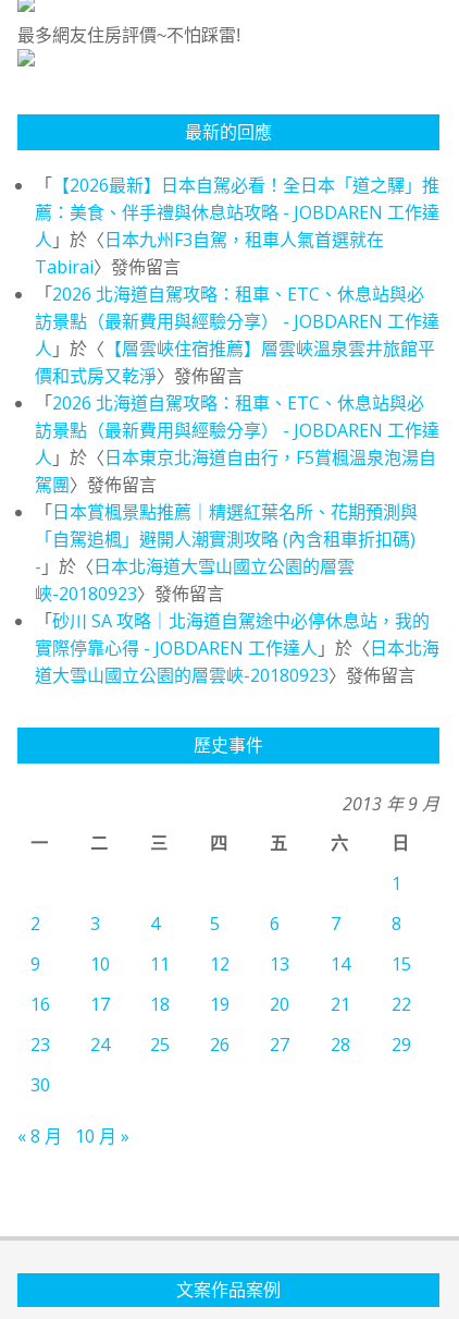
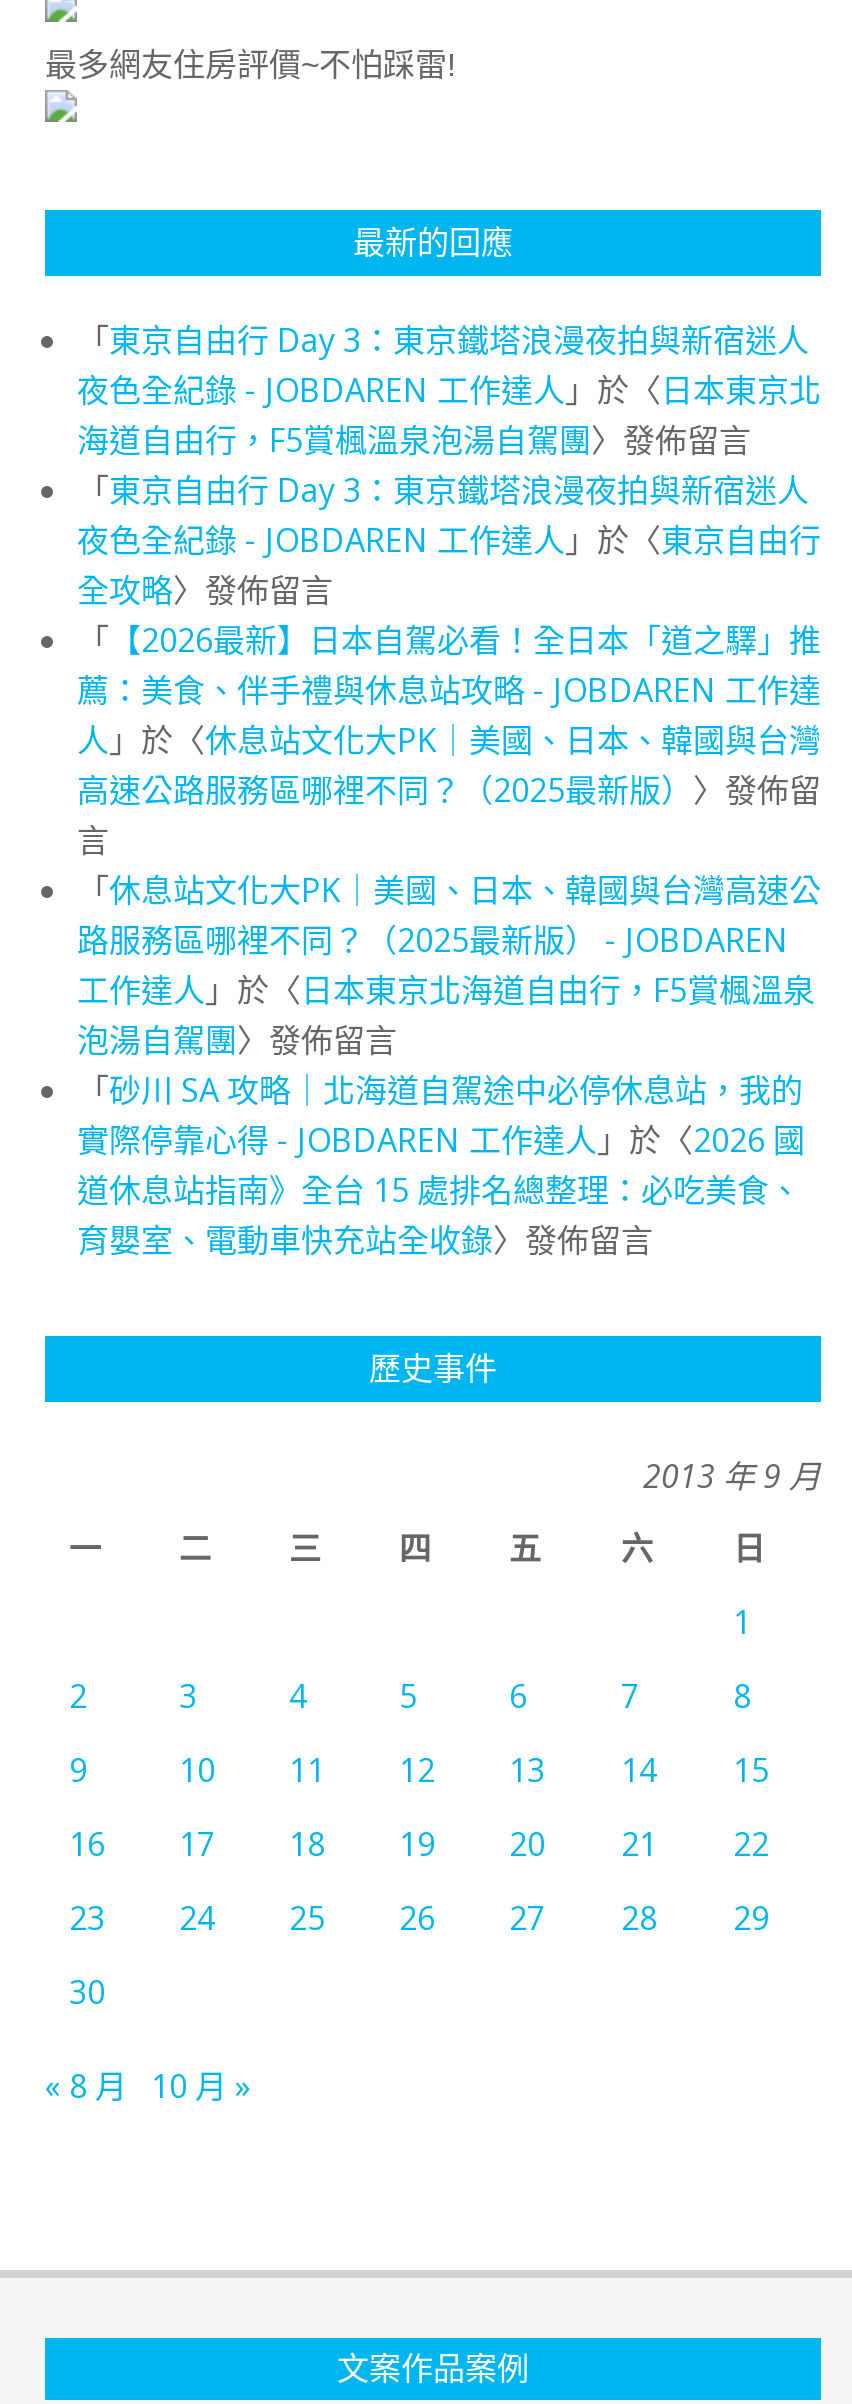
+ 「東京自由行 Day 3：東京鐵塔浪漫夜拍與新宿迷人
+ 夜色全紀錄 - JOBDAREN 工作達人」於〈日本東京北
+ 海道自由行，F5賞楓溫泉泡湯自駕團〉發佈留言
+ 「東京自由行 Day 3：東京鐵塔浪漫夜拍與新宿迷人
+ 夜色全紀錄 - JOBDAREN 工作達人」於〈東京自由行
+ 全攻略〉發佈留言

moved down: 「【2026最新】日本自駕必看！全日本「道之驛」推 | 薦：美食、伴手禮與休息站攻略 - JOBDAREN 工作達

- 人」於〈日本九州F3自駕，租車人氣首選就在
- Tabirai〉發佈留言
- 「2026 北海道自駕攻略：租車、ETC、休息站與必
- 訪景點（最新費用與經驗分享） - JOBDAREN 工作達
- 人」於〈【層雲峽住宿推薦】層雲峽溫泉雲井旅館平
- 價和式房又乾淨〉發佈留言
- 「2026 北海道自駕攻略：租車、ETC、休息站與必
- 訪景點（最新費用與經驗分享） - JOBDAREN 工作達
- 人」於〈日本東京北海道自由行，F5賞楓溫泉泡湯自
- 駕團〉發佈留言
- 「日本賞楓景點推薦｜精選紅葉名所、花期預測與
- 「自駕追楓」避開人潮實測攻略 (內含租車折扣碼)
- -」於〈日本北海道大雪山國立公園的層雲
- 峽-20180923〉發佈留言
+ 人」於〈休息站文化大PK｜美國、日本、韓國與台灣
+ 高速公路服務區哪裡不同？（2025最新版）〉發佈留
+ 言
+ 「休息站文化大PK｜美國、日本、韓國與台灣高速公
+ 路服務區哪裡不同？（2025最新版） - JOBDAREN
+ 工作達人」於〈日本東京北海道自由行，F5賞楓溫泉
+ 泡湯自駕團〉發佈留言

moved up: 「砂川 SA 攻略｜北海道自駕途中必停休息站，我的

- 實際停靠心得 - JOBDAREN 工作達人」於〈日本北海
- 道大雪山國立公園的層雲峽-20180923〉發佈留言
+ 實際停靠心得 - JOBDAREN 工作達人」於〈2026 國
+ 道休息站指南》全台 15 處排名總整理：必吃美食、
+ 育嬰室、電動車快充站全收錄〉發佈留言
